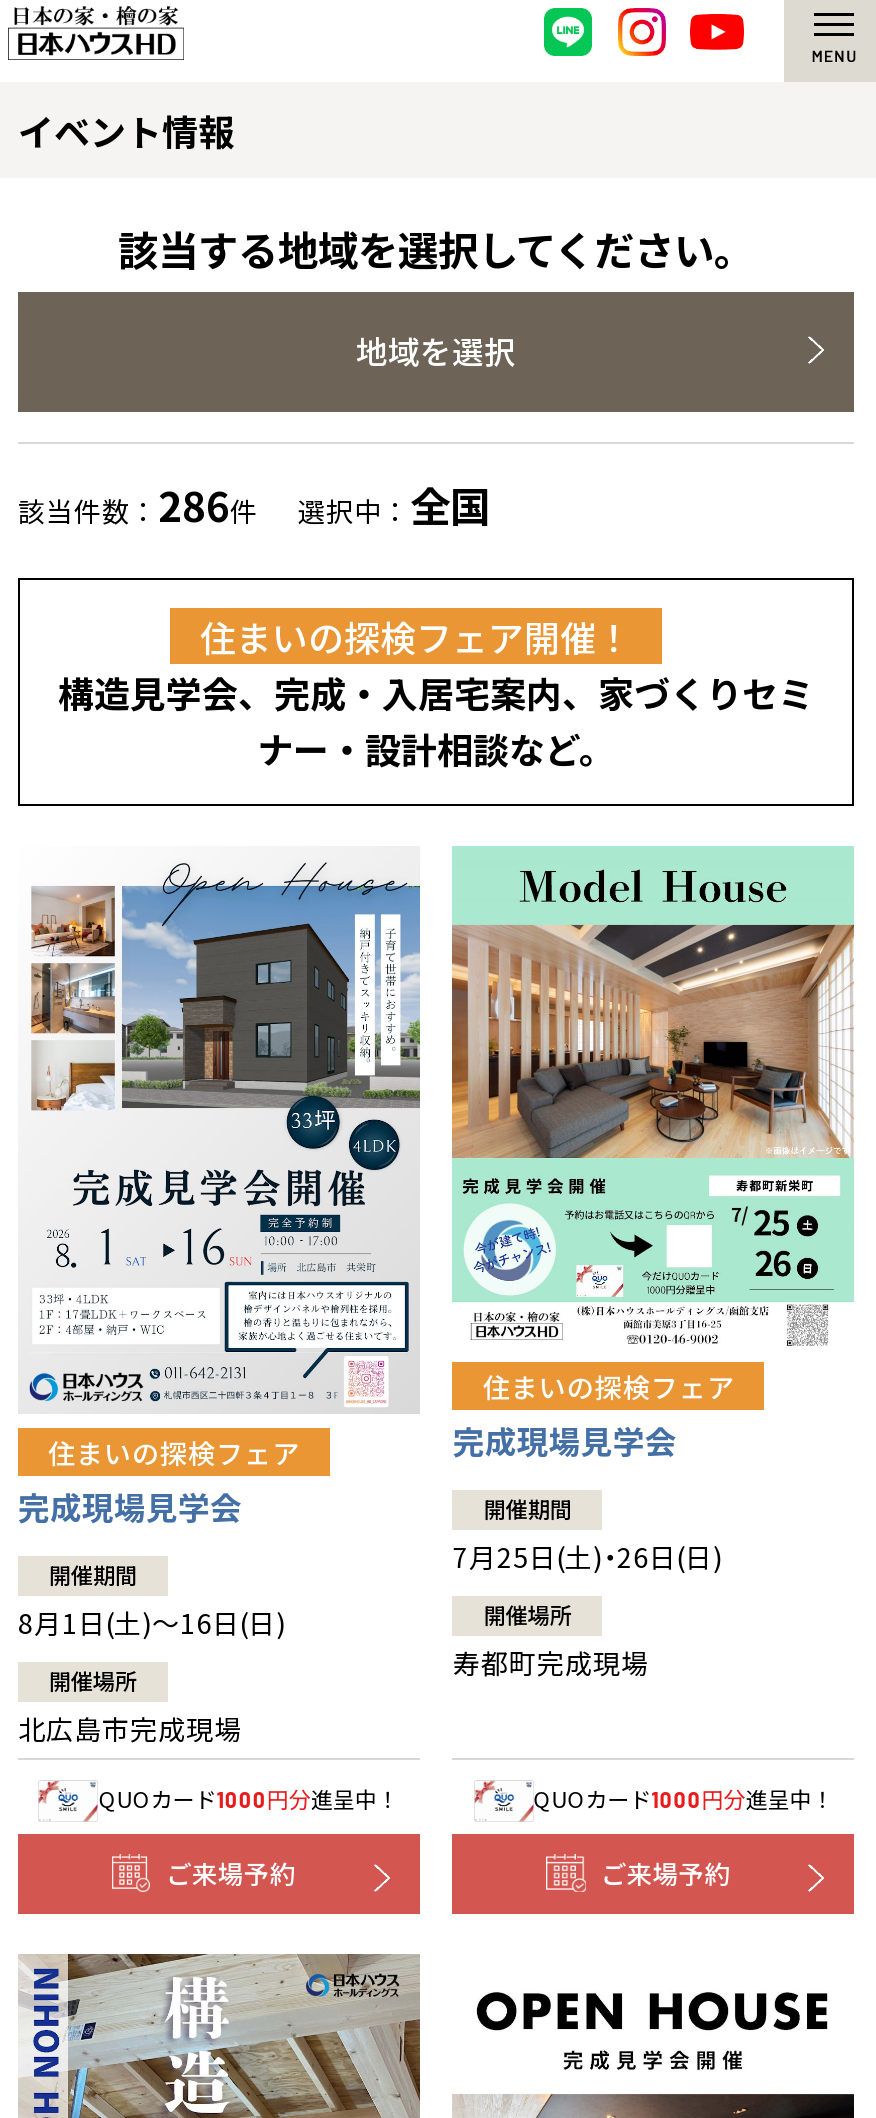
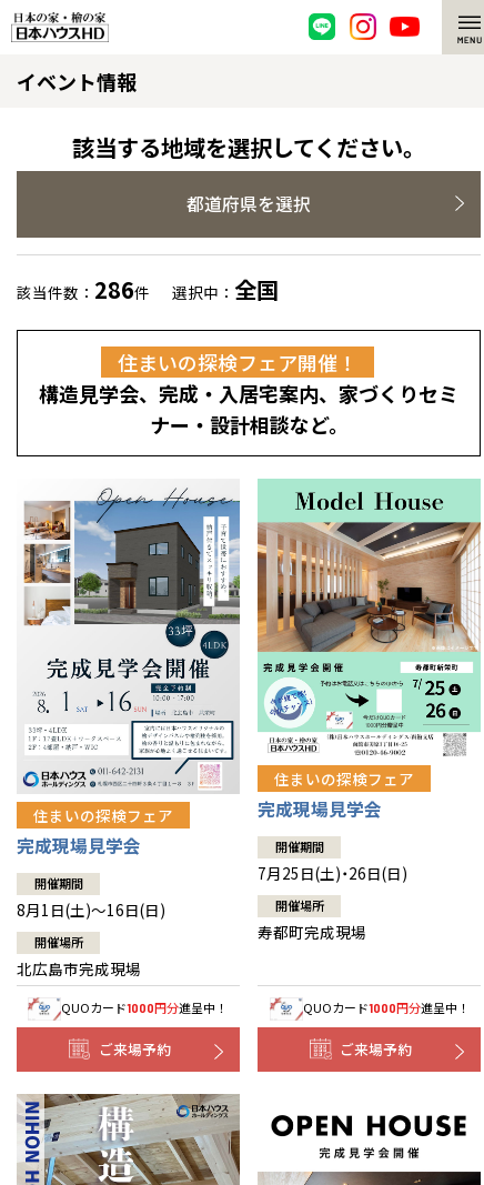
- 地域を選択
+ 都道府県を選択
